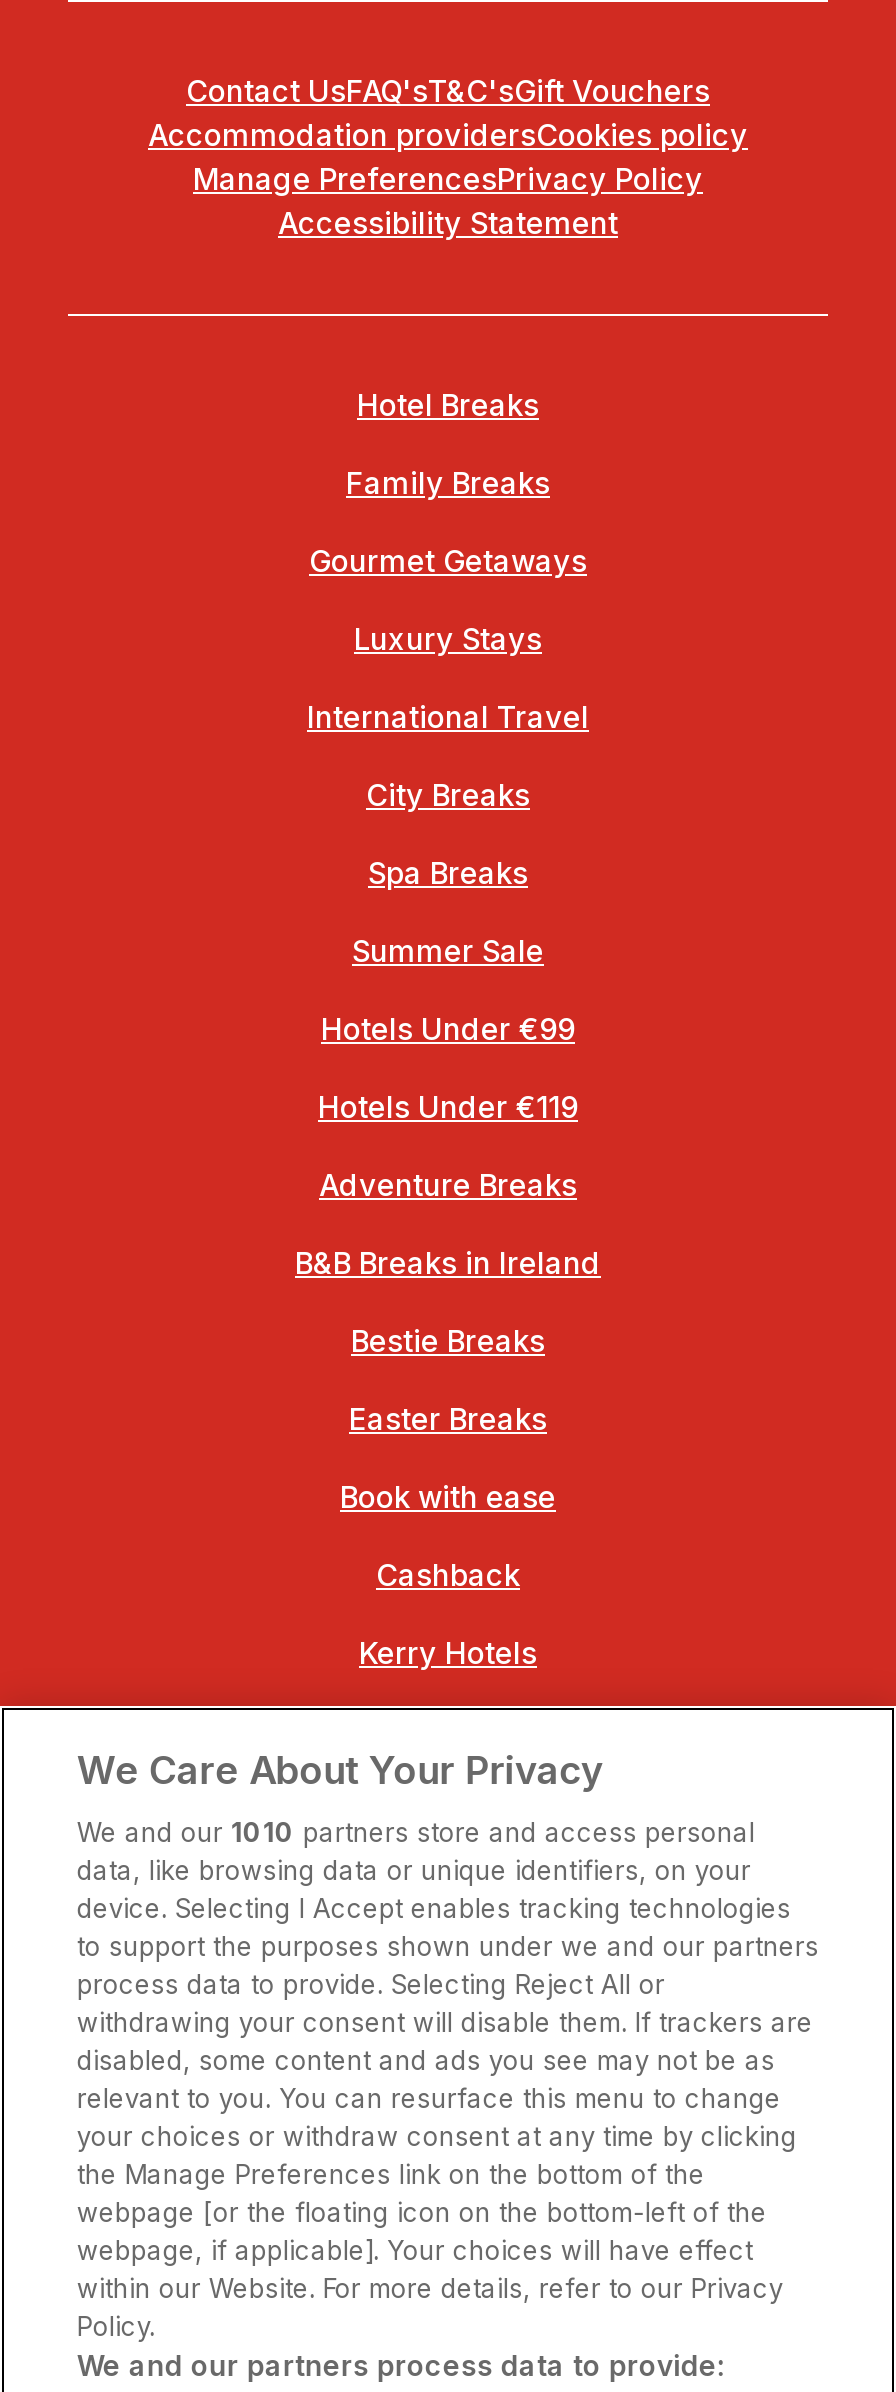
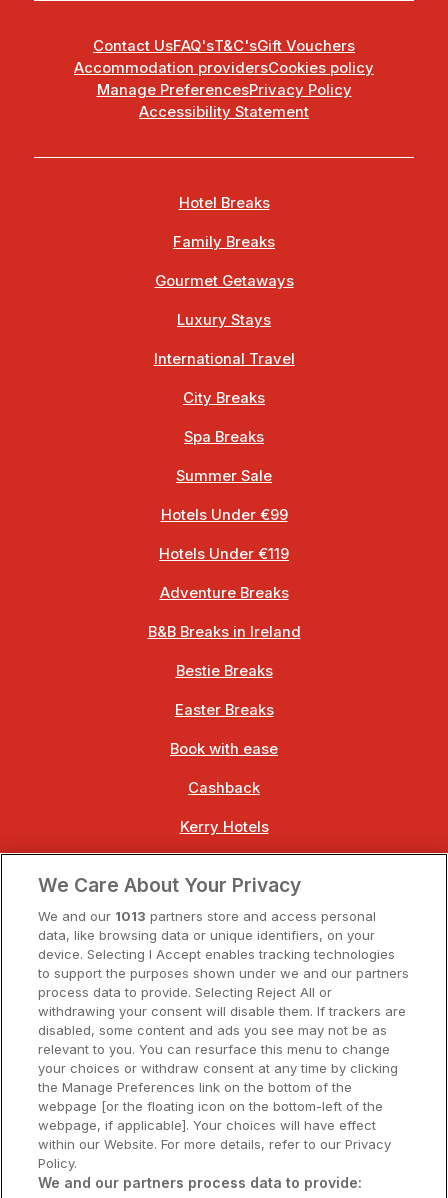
- We and our 1010 partners store and access personal
+ We and our 1013 partners store and access personal
